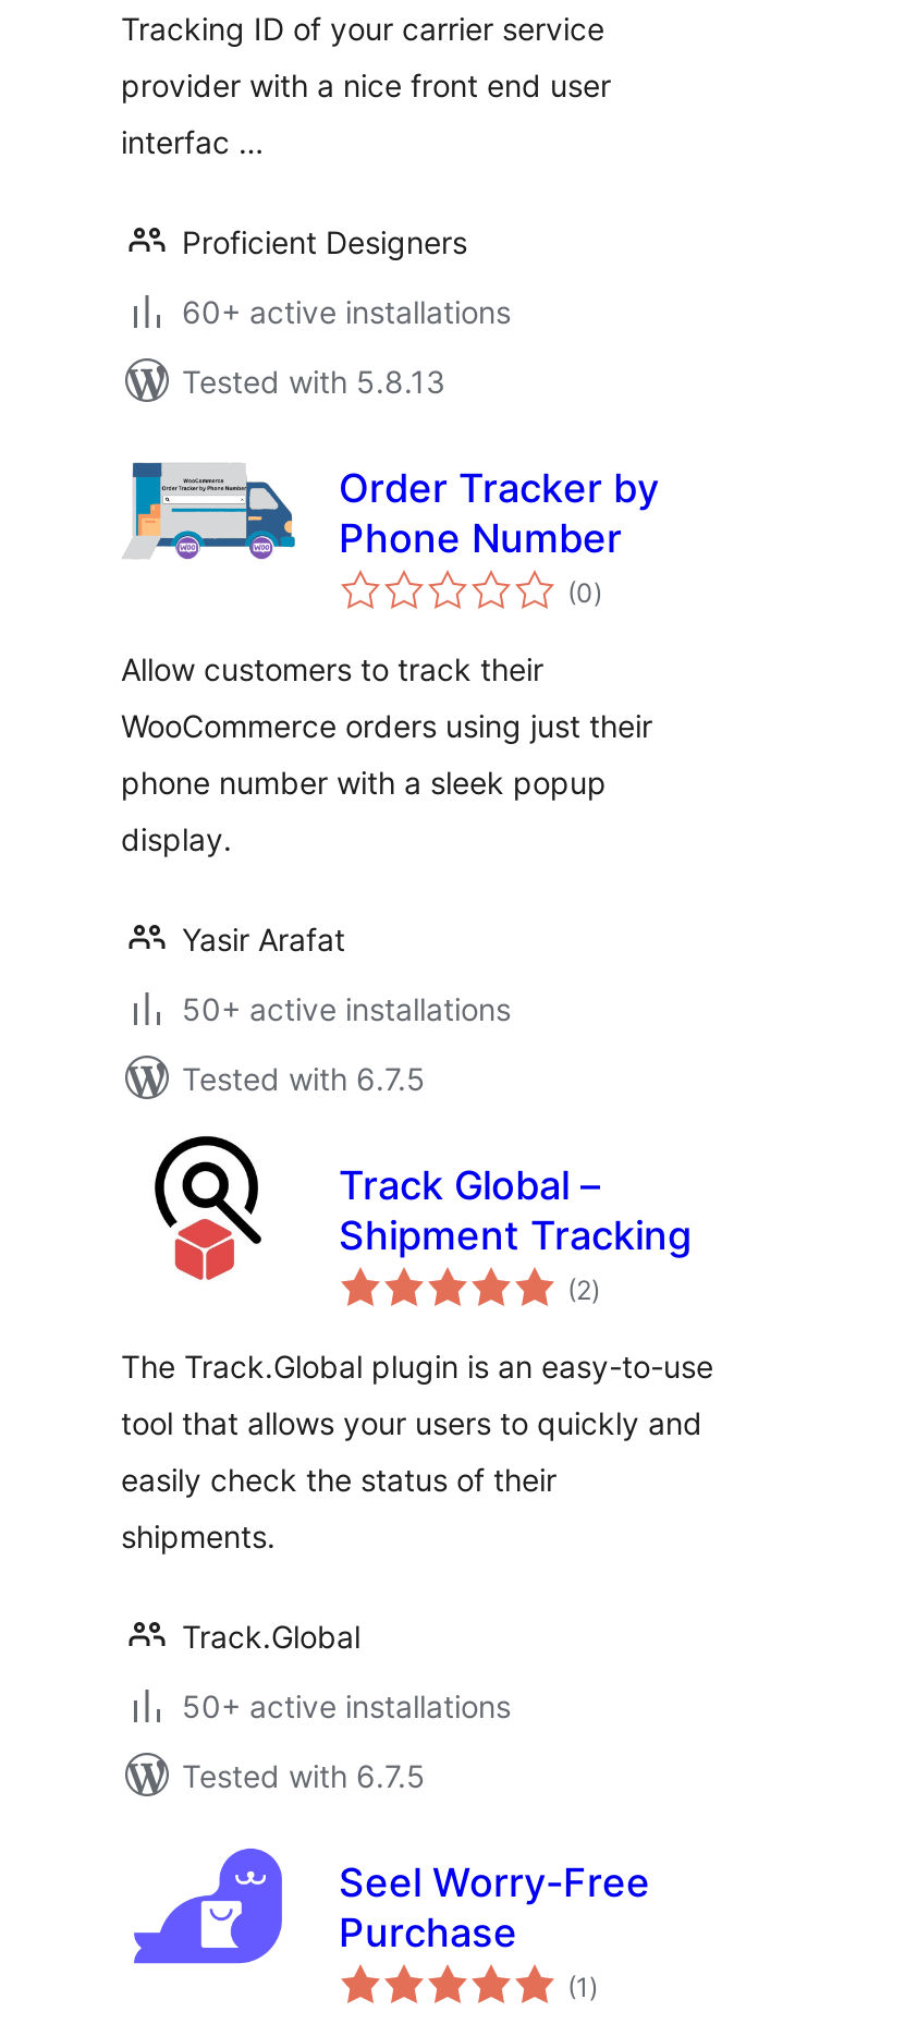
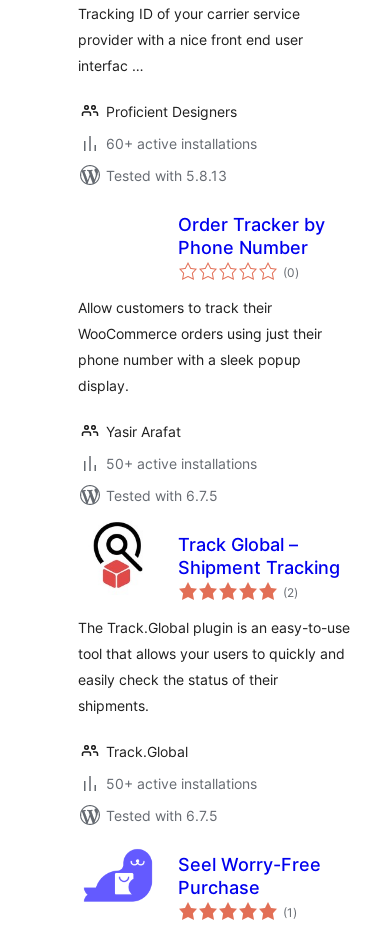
- [image]
